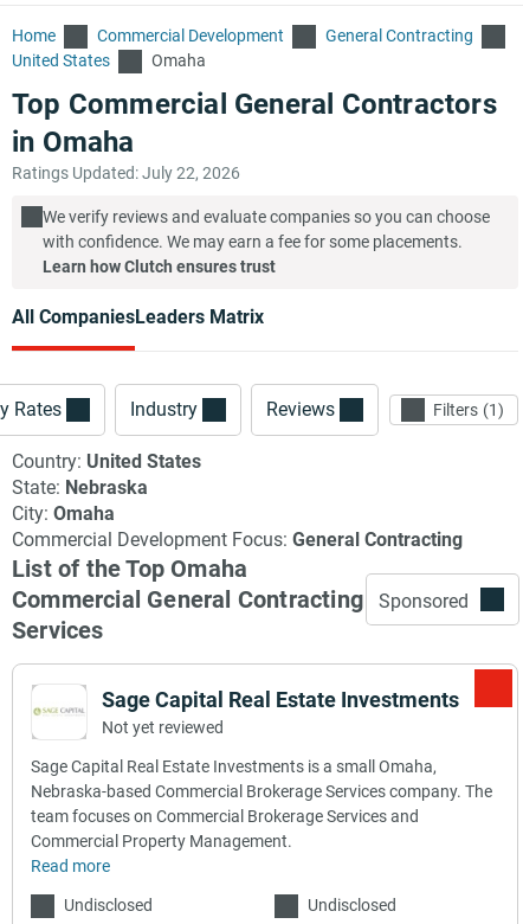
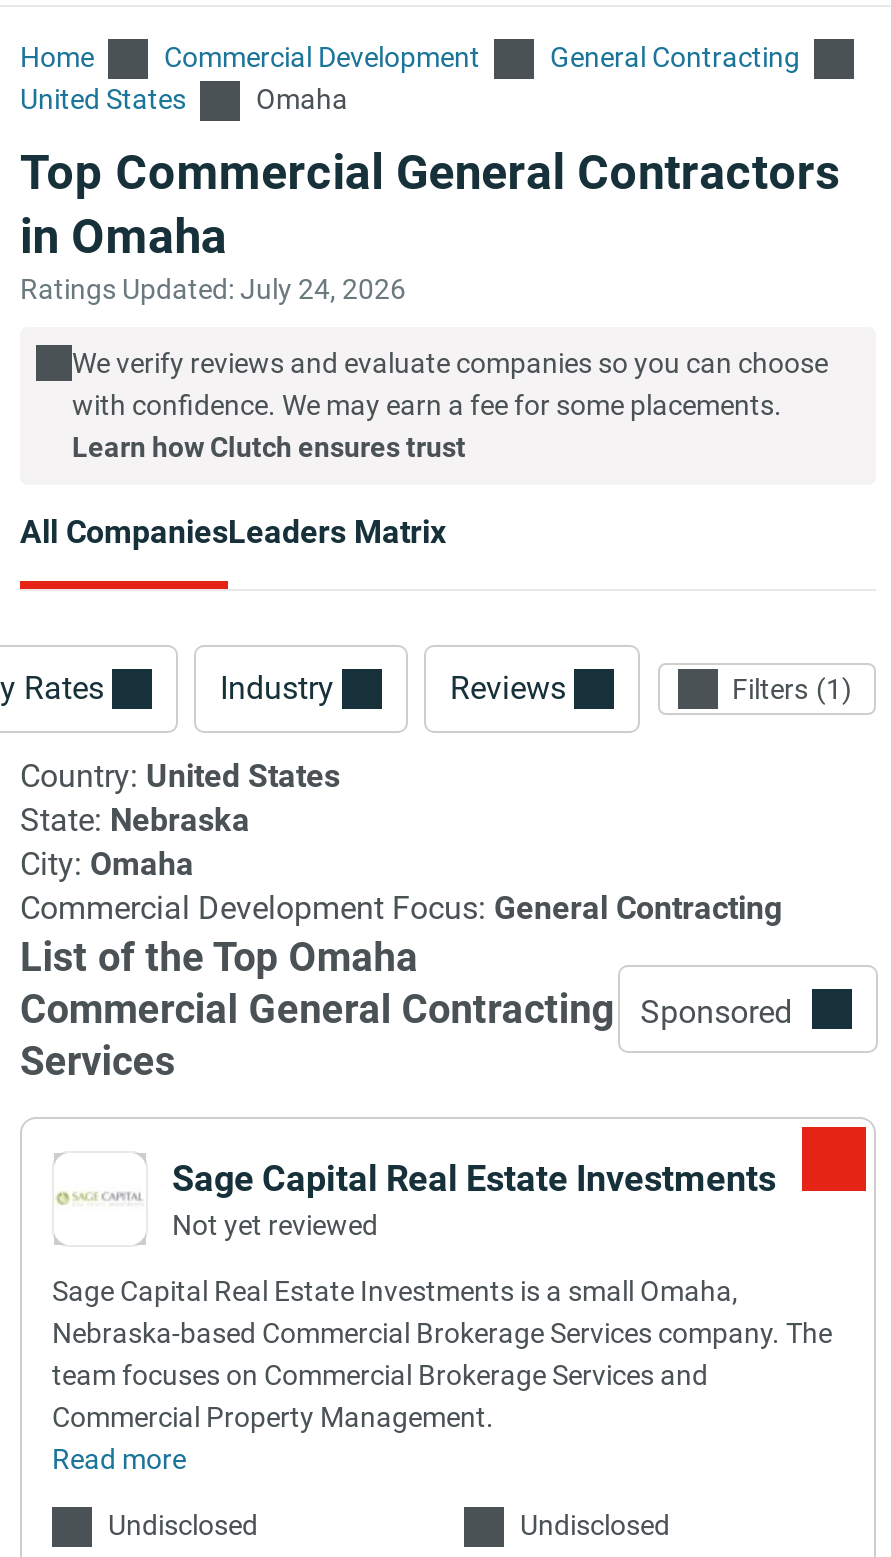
- Ratings Updated: July 22, 2026
+ Ratings Updated: July 24, 2026
